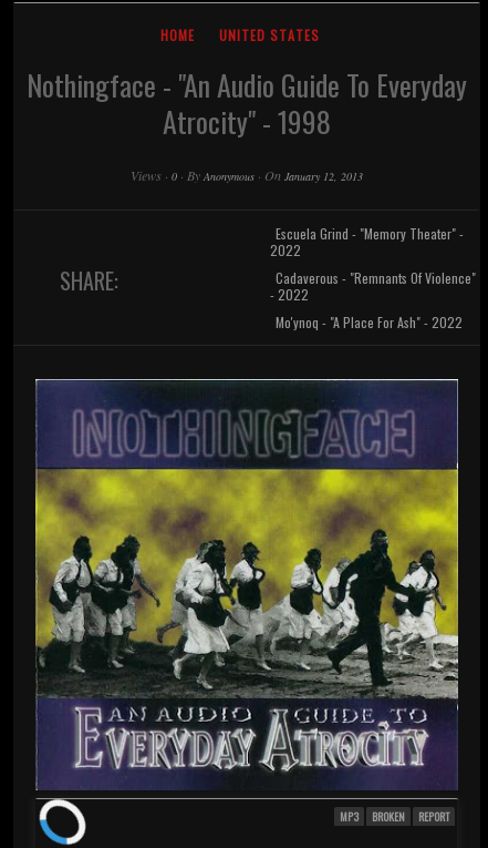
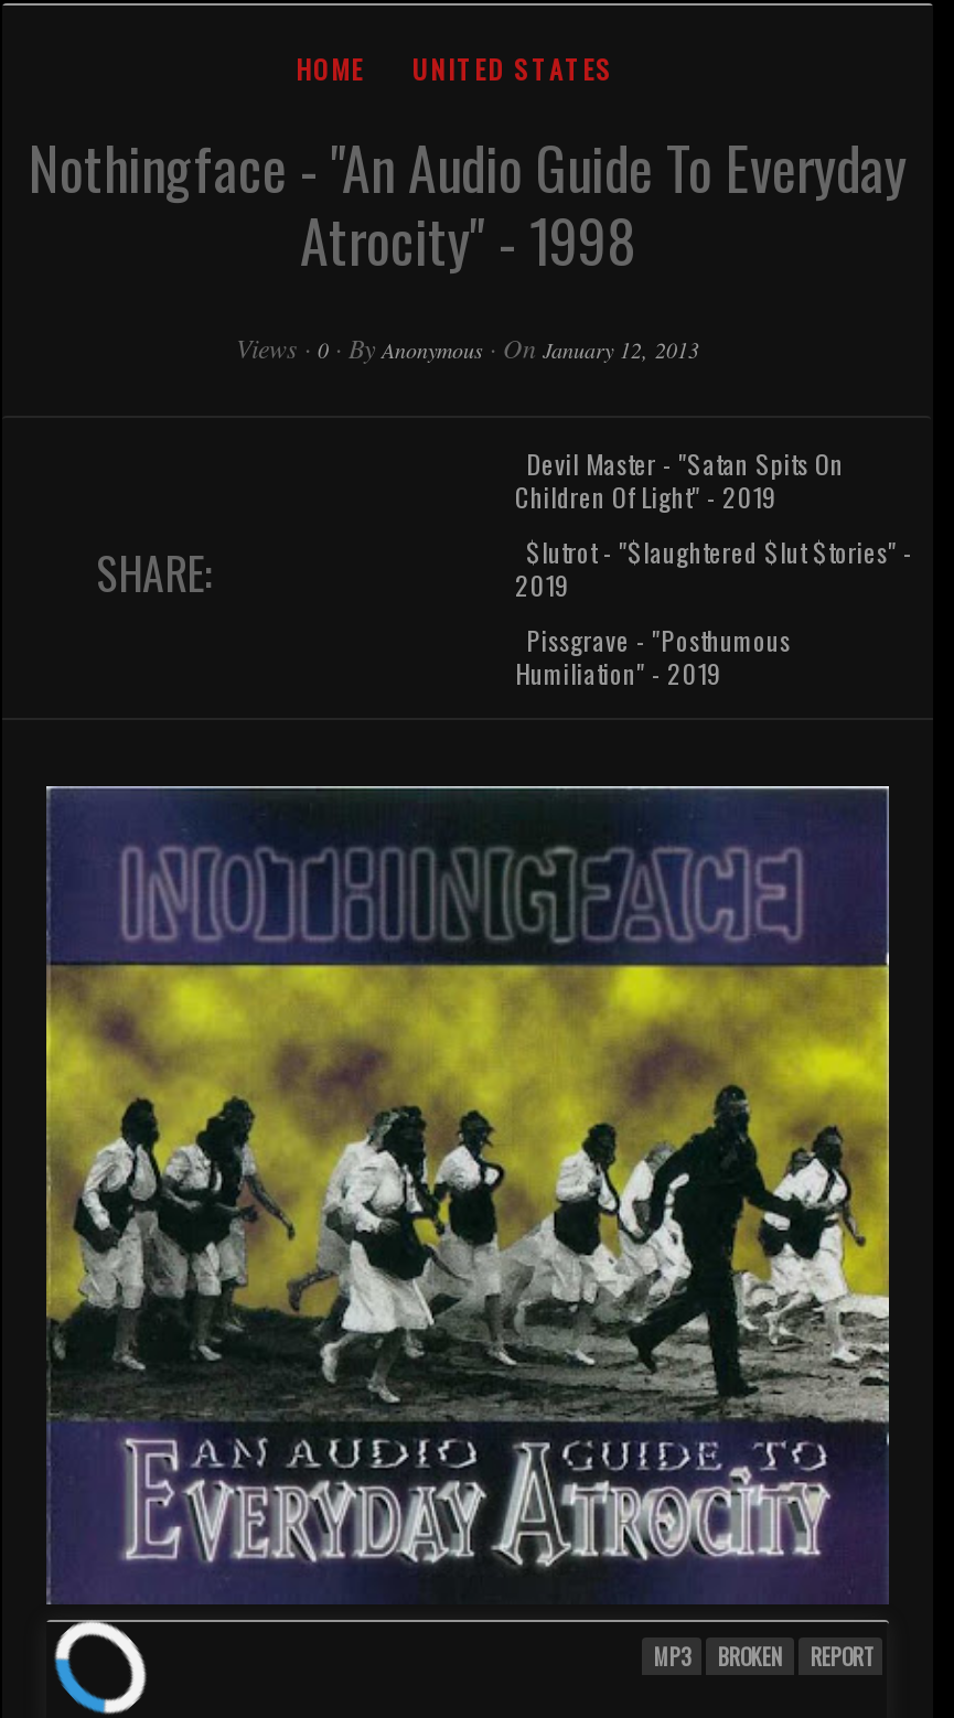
- Escuela Grind - "Memory Theater" -
- 2022
+ Devil Master - "Satan Spits On
+ Children Of Light" - 2019

- Cadaverous - "Remnants Of Violence"
- - 2022
+ $lutrot - "$laughtered $lut $tories" -
+ 2019

- Mo'ynoq - "A Place For Ash" - 2022
+ Pissgrave - "Posthumous
+ Humiliation" - 2019
